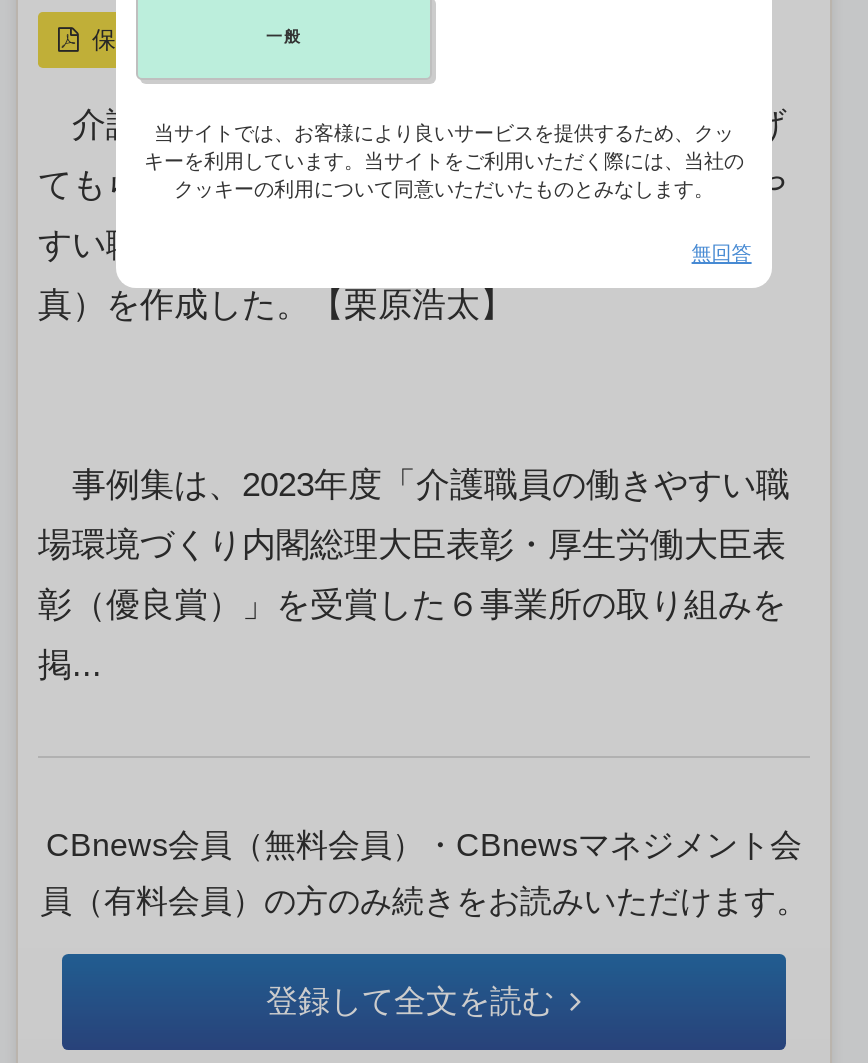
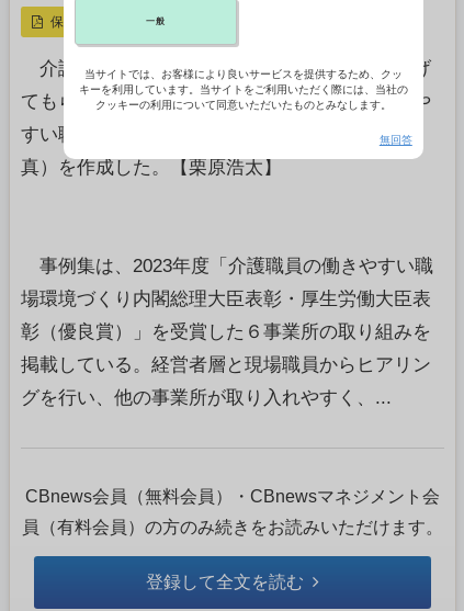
- 掲...
+ 掲載している。経営者層と現場職員からヒアリン
+ グを行い、他の事業所が取り入れやすく、...
